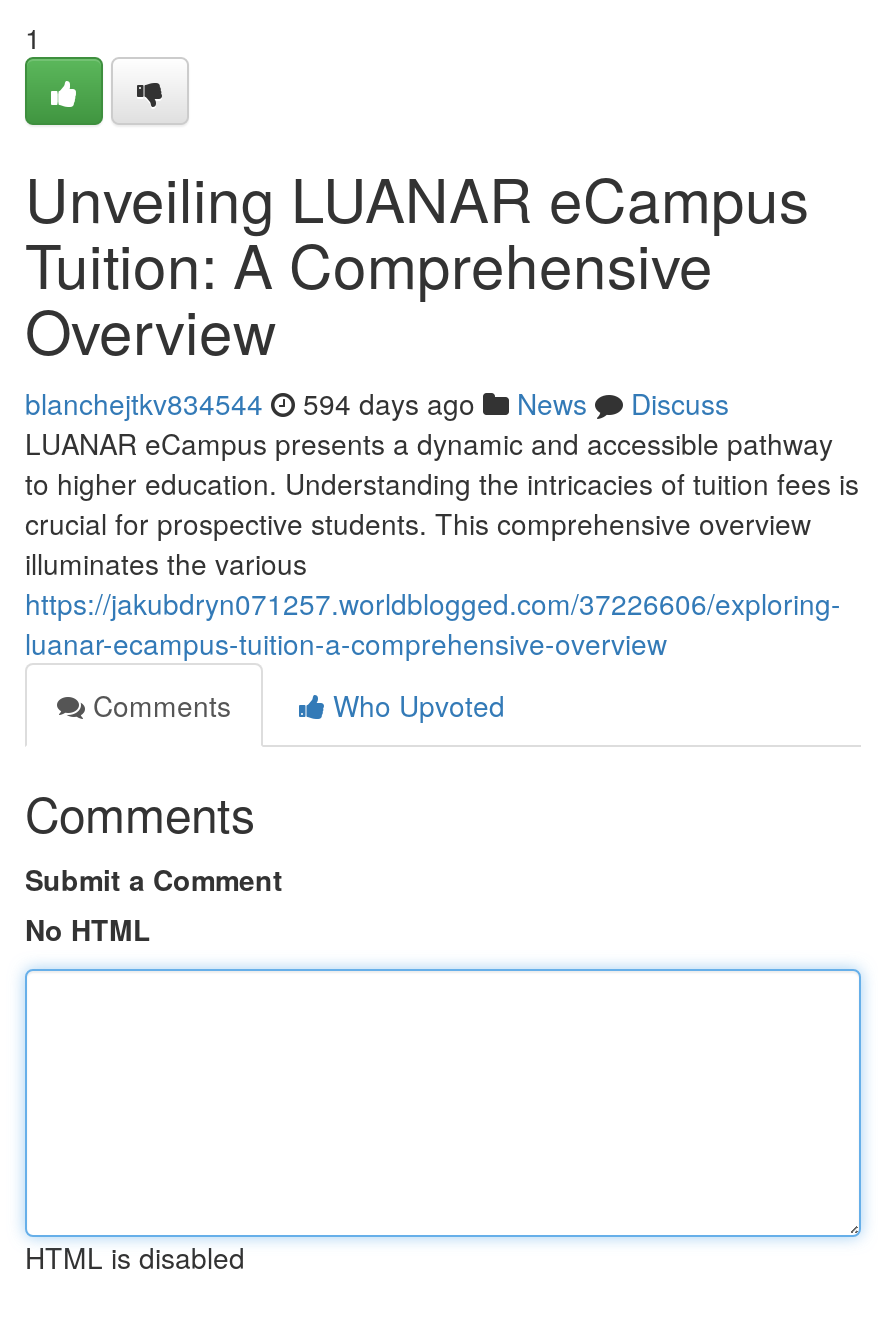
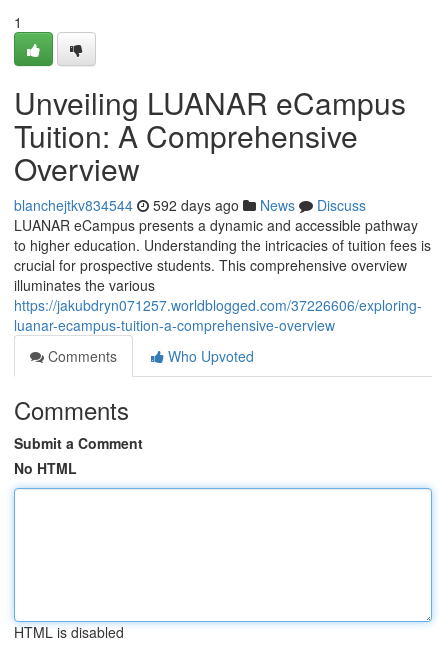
- blanchejtkv834544 594 days ago News Discuss
+ blanchejtkv834544 592 days ago News Discuss
